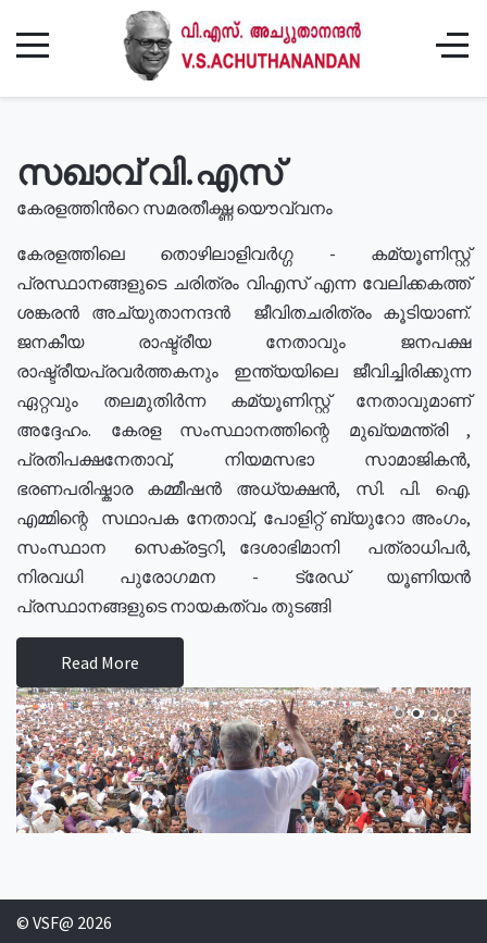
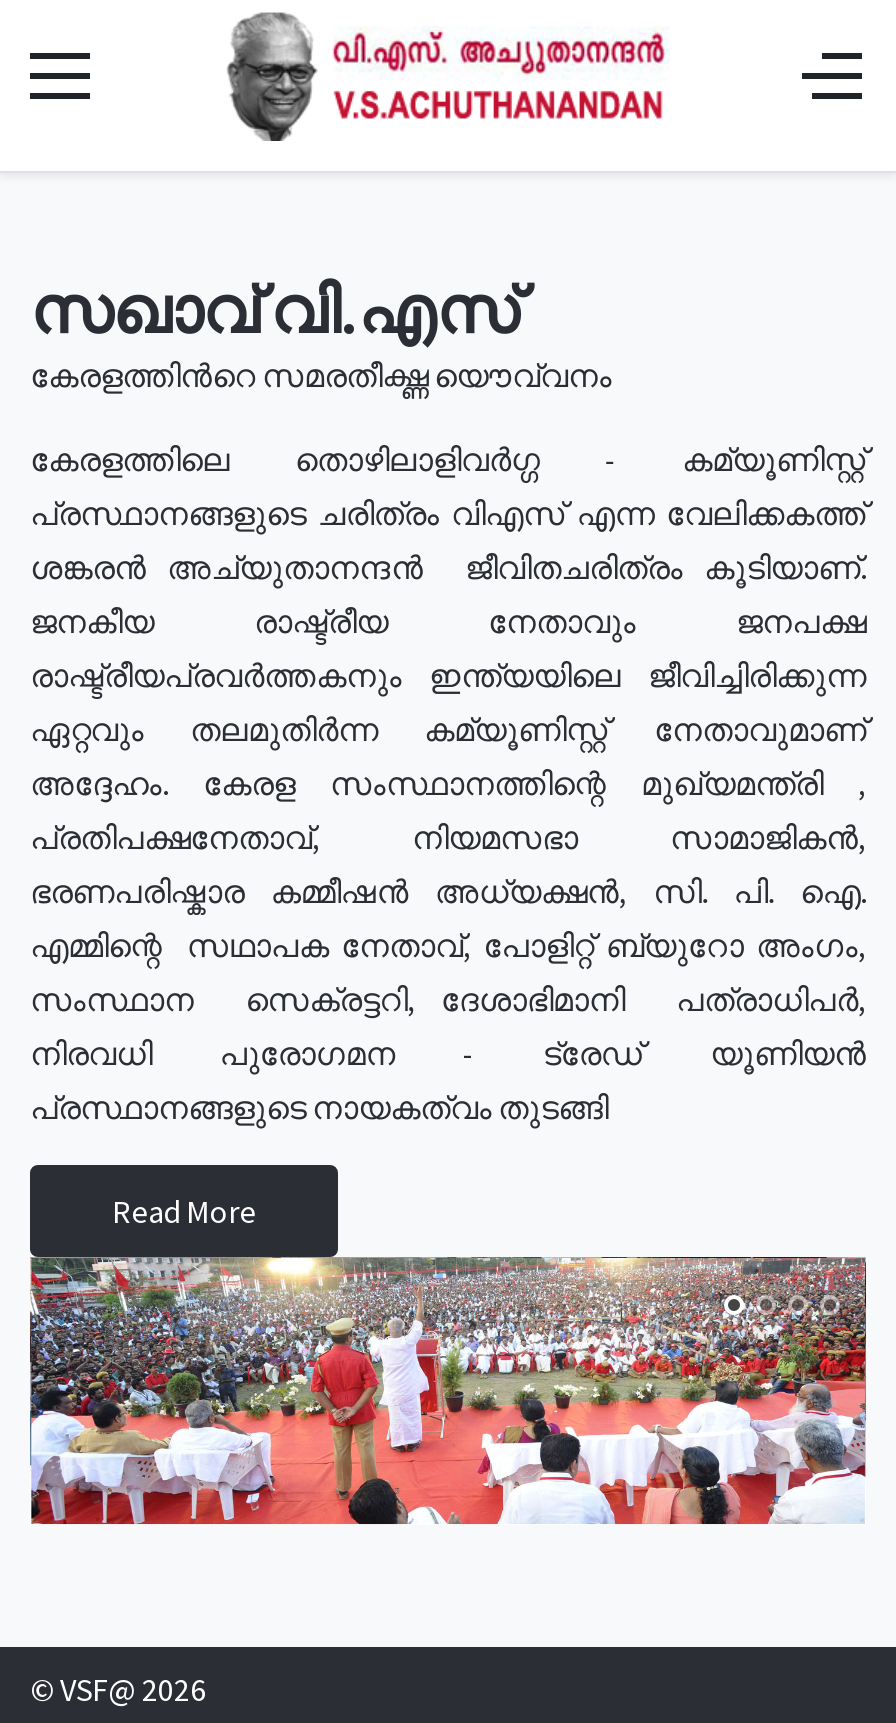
- [image]
+ [image]
